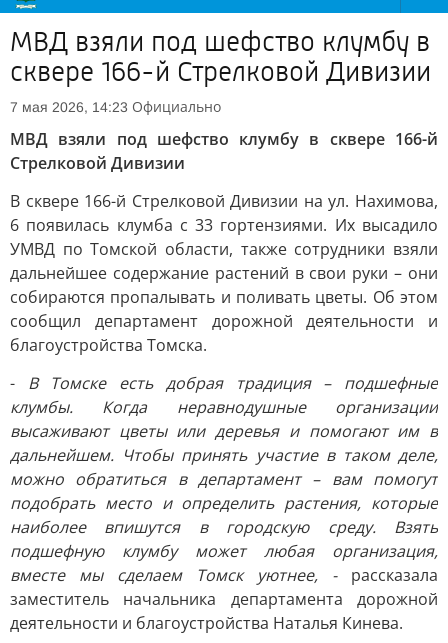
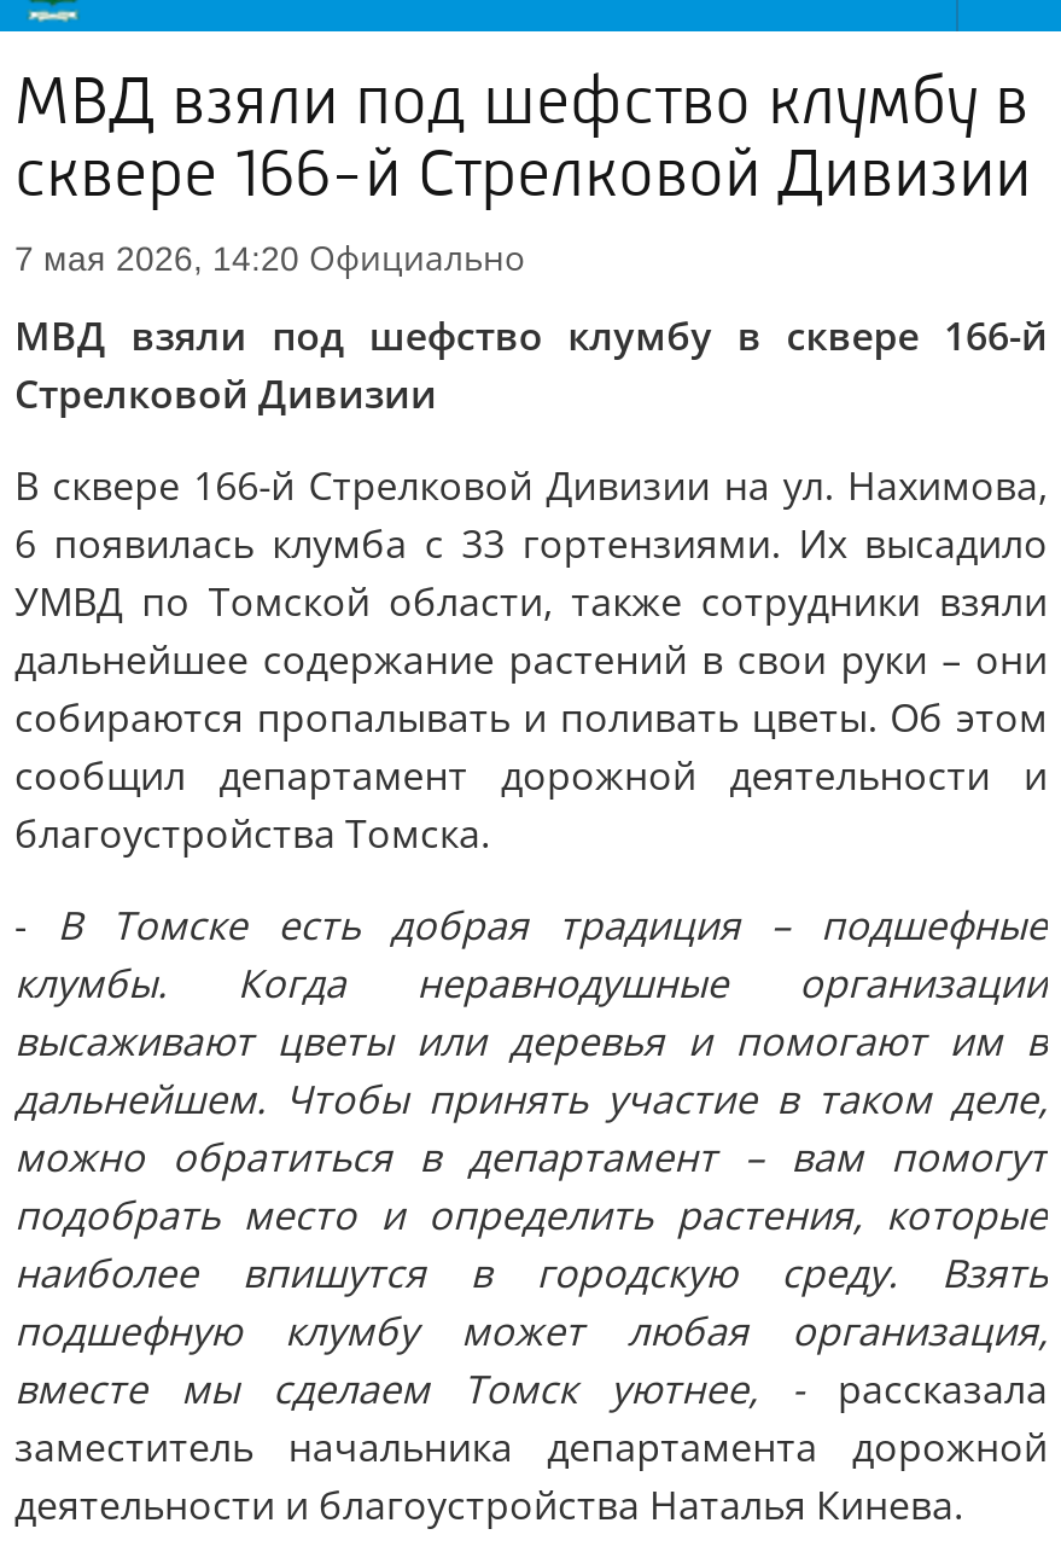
- 7 мая 2026, 14:23 Официально
+ 7 мая 2026, 14:20 Официально
